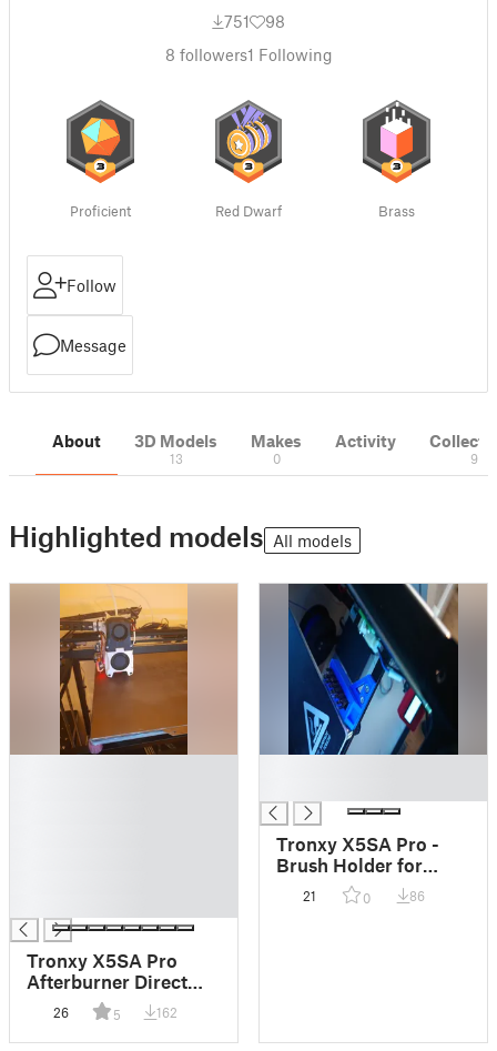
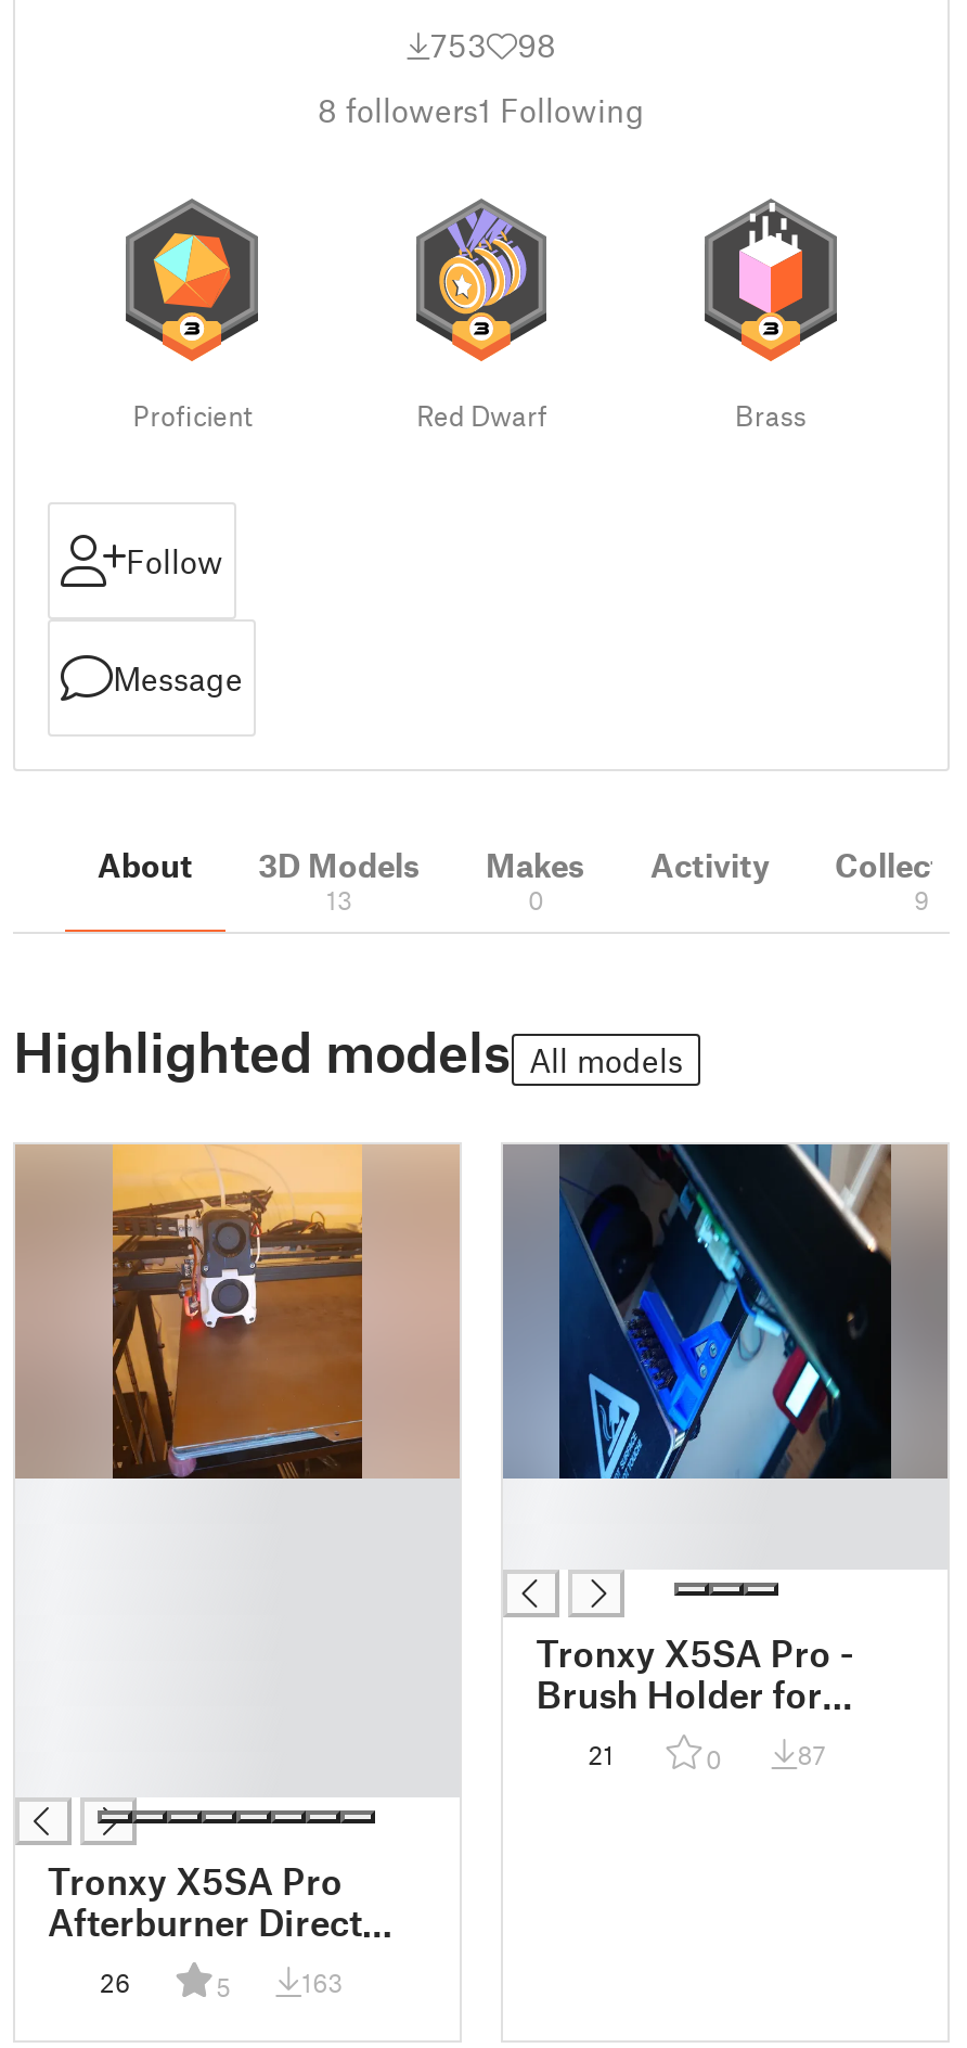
- 751 98
+ 753 98

- 86
+ 87

- 162
+ 163
